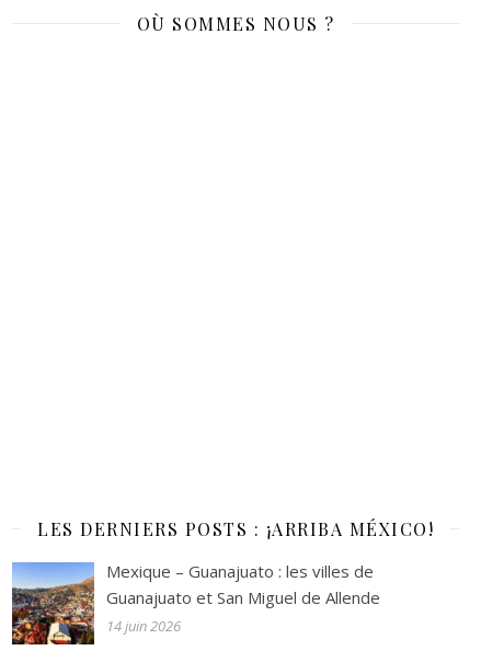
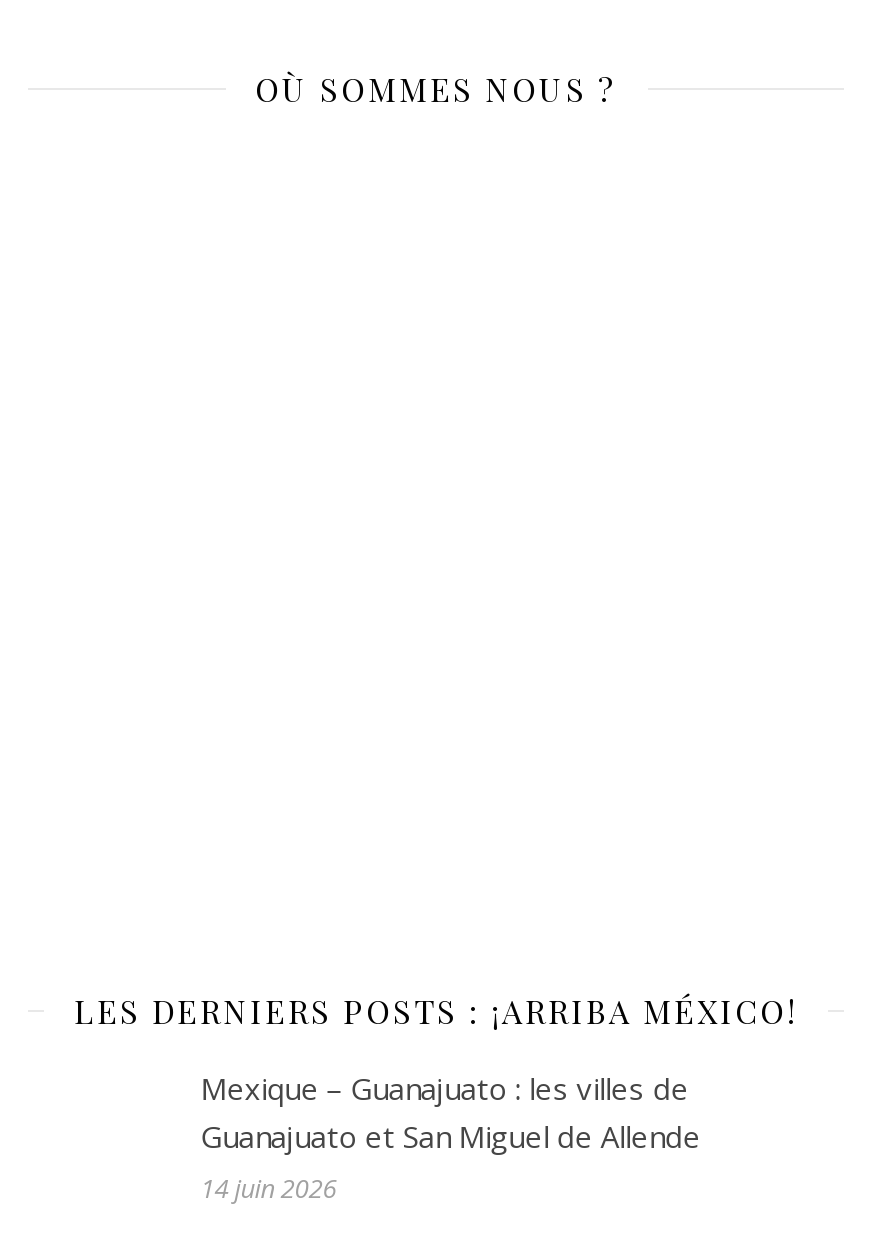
- [image]
